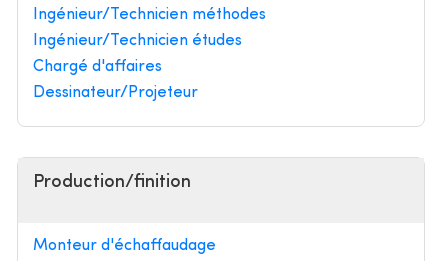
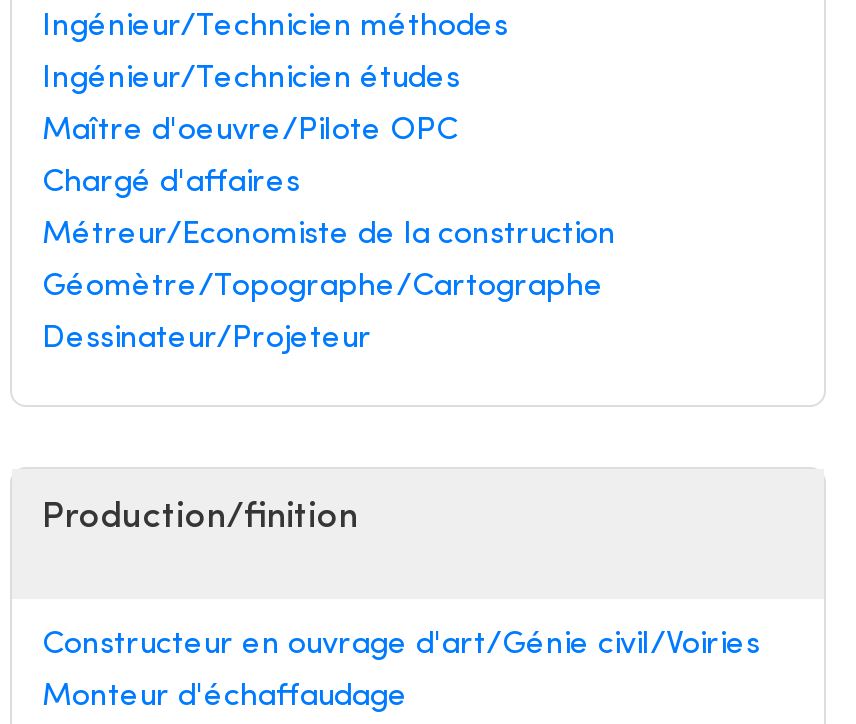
+ Maître d'oeuvre/Pilote OPC

+ Métreur/Economiste de la construction
+ Géomètre/Topographe/Cartographe

+ Constructeur en ouvrage d'art/Génie civil/Voiries
